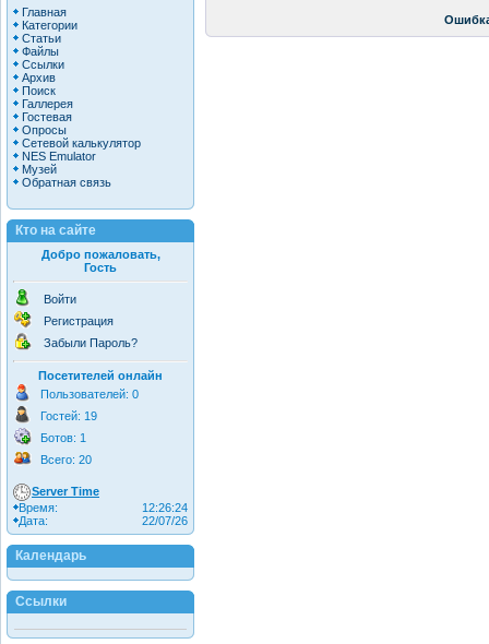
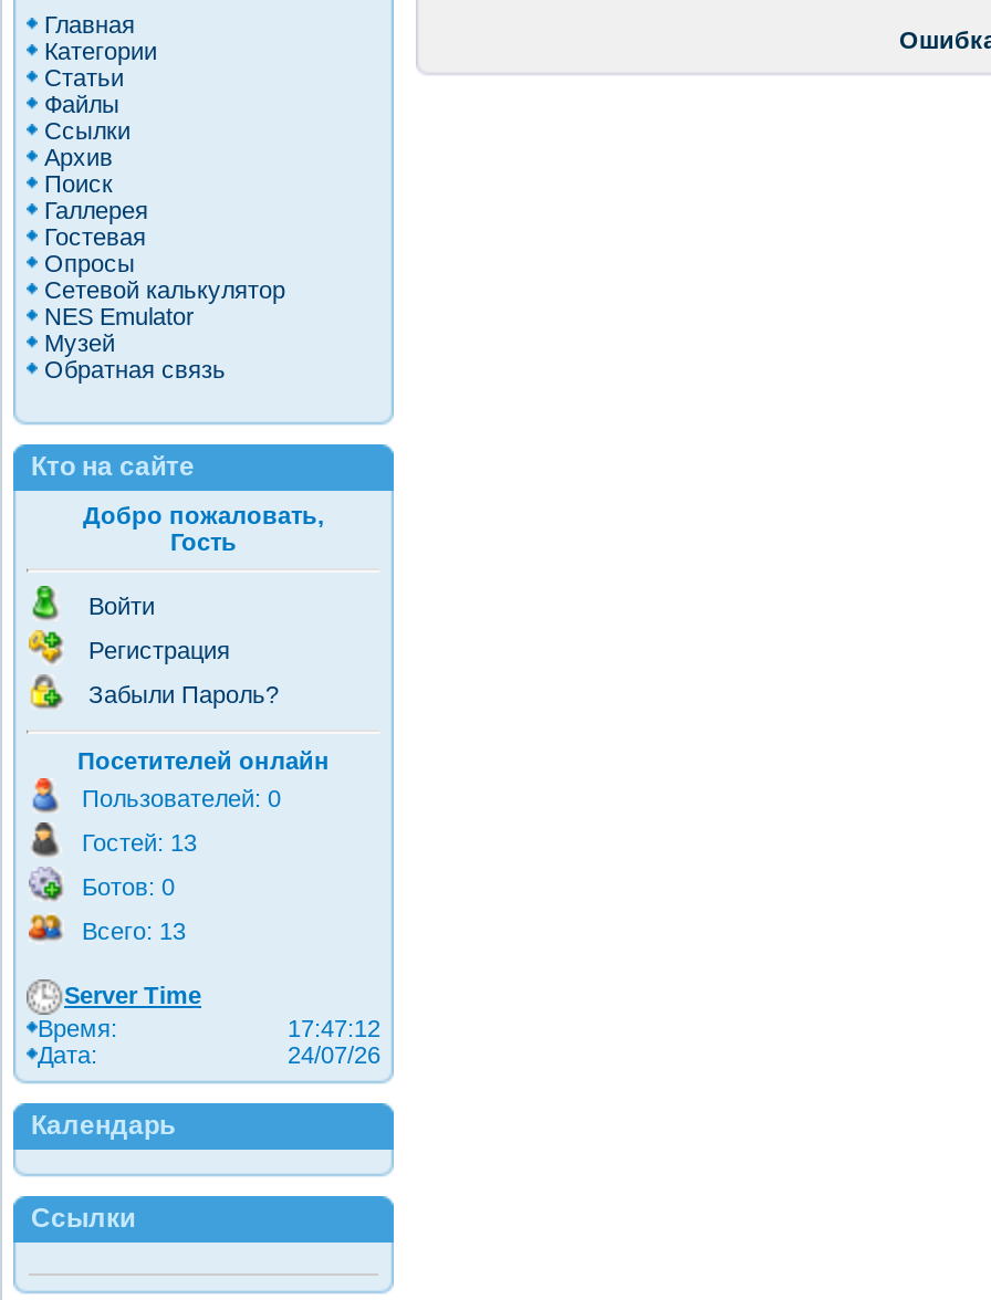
- Гостей: 19
+ Гостей: 13

- Ботов: 1
+ Ботов: 0

- Всего: 20
+ Всего: 13

- 12:26:24
+ 17:47:12

- 22/07/26
+ 24/07/26
